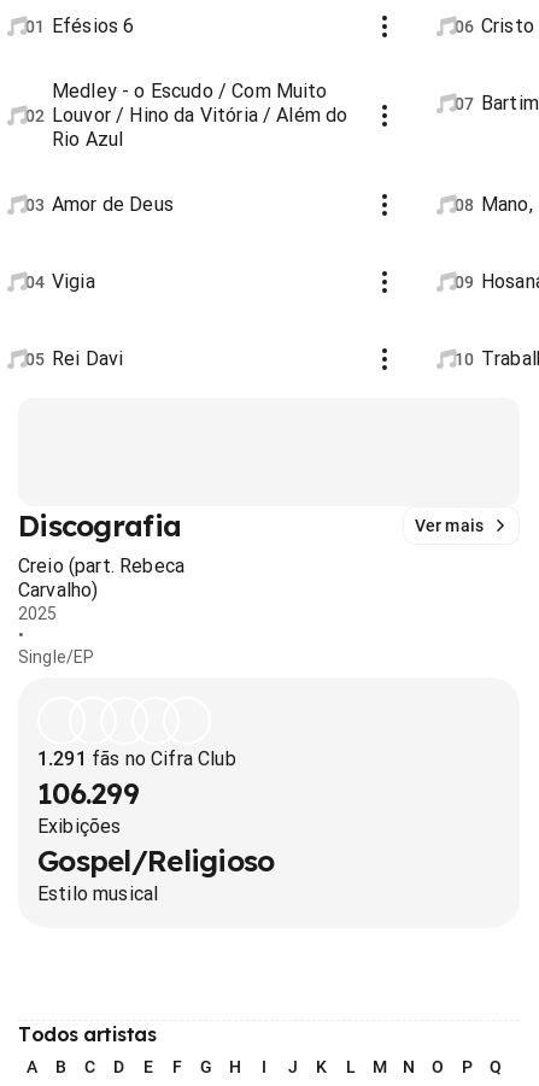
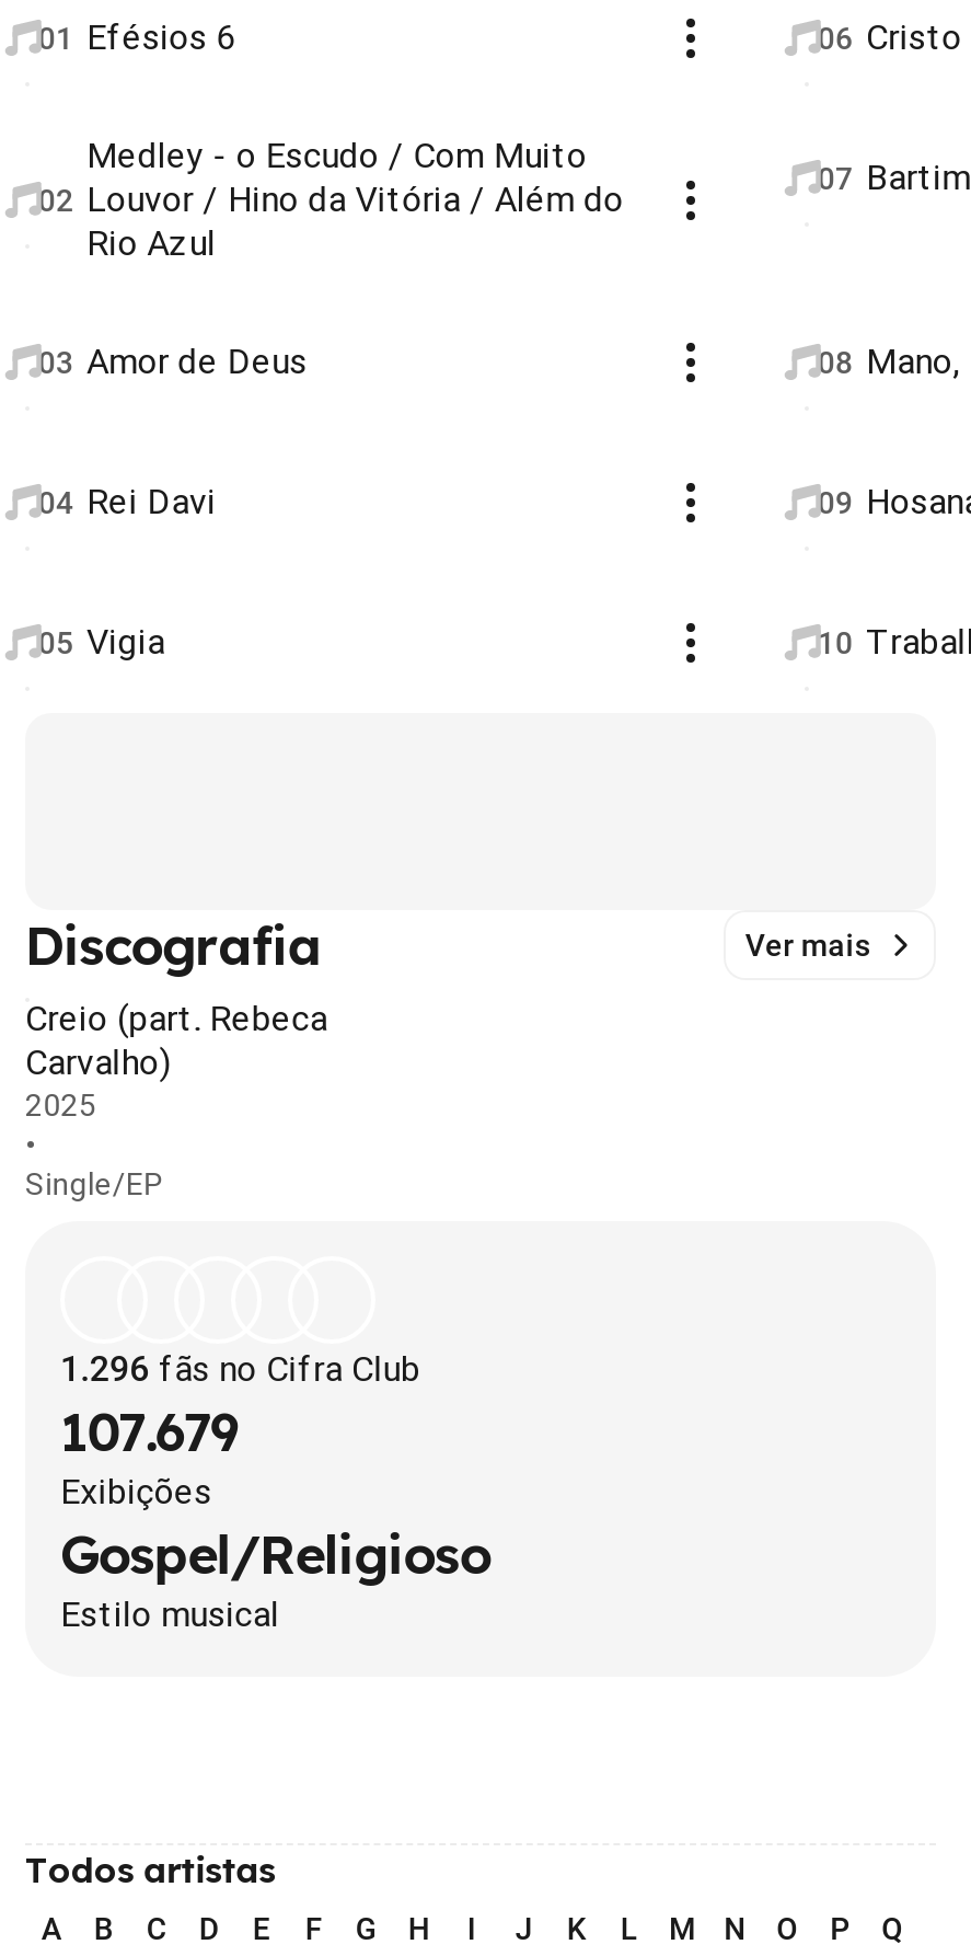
- 04 Vigia
+ 04 Rei Davi

- 05 Rei Davi
+ 05 Vigia

- 1.291 fãs no Cifra Club
+ 1.296 fãs no Cifra Club

- 106.299
+ 107.679
